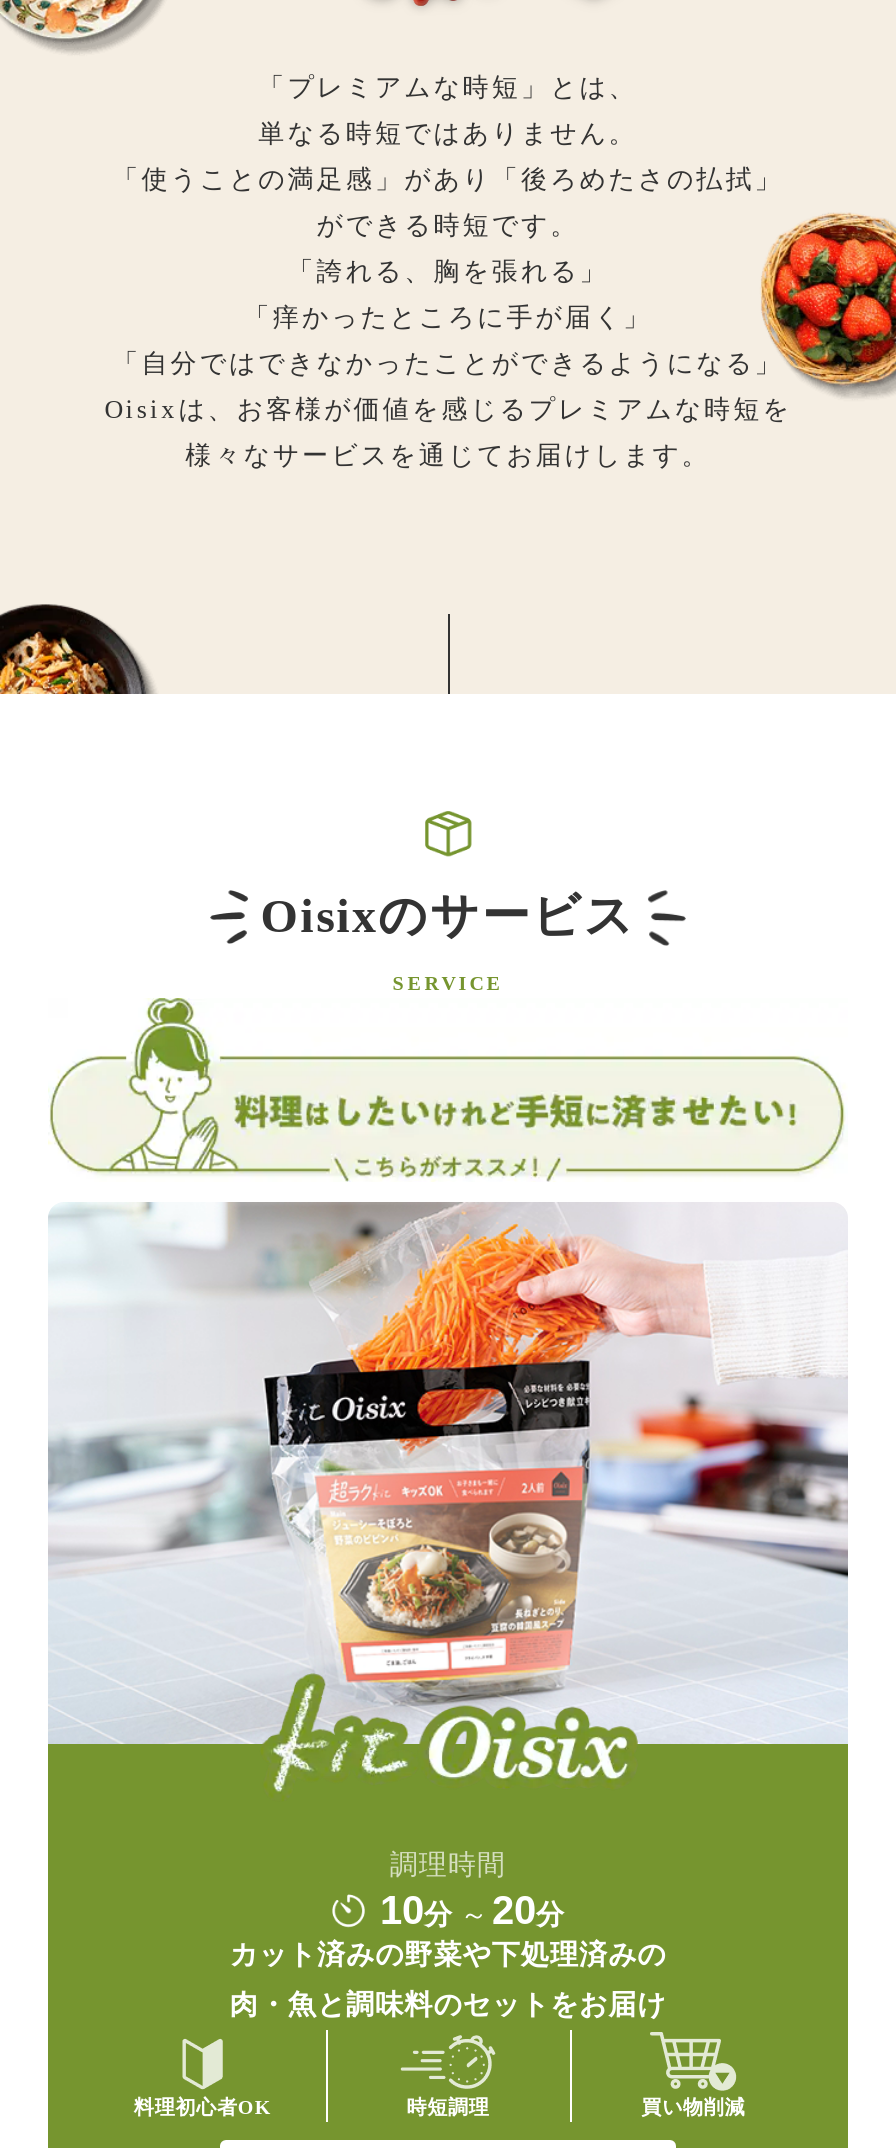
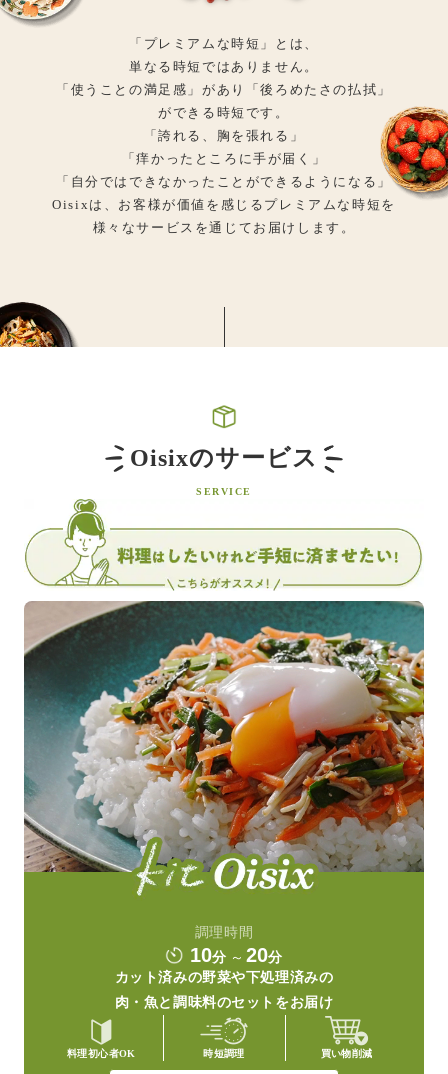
- [image]
+ [image]
